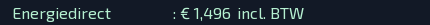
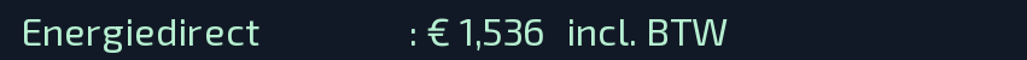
- : € 1,496 incl. BTW
+ : € 1,536 incl. BTW
